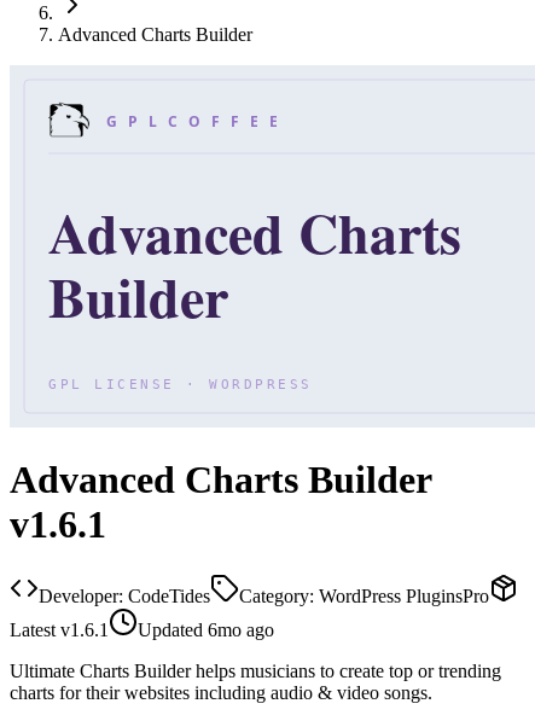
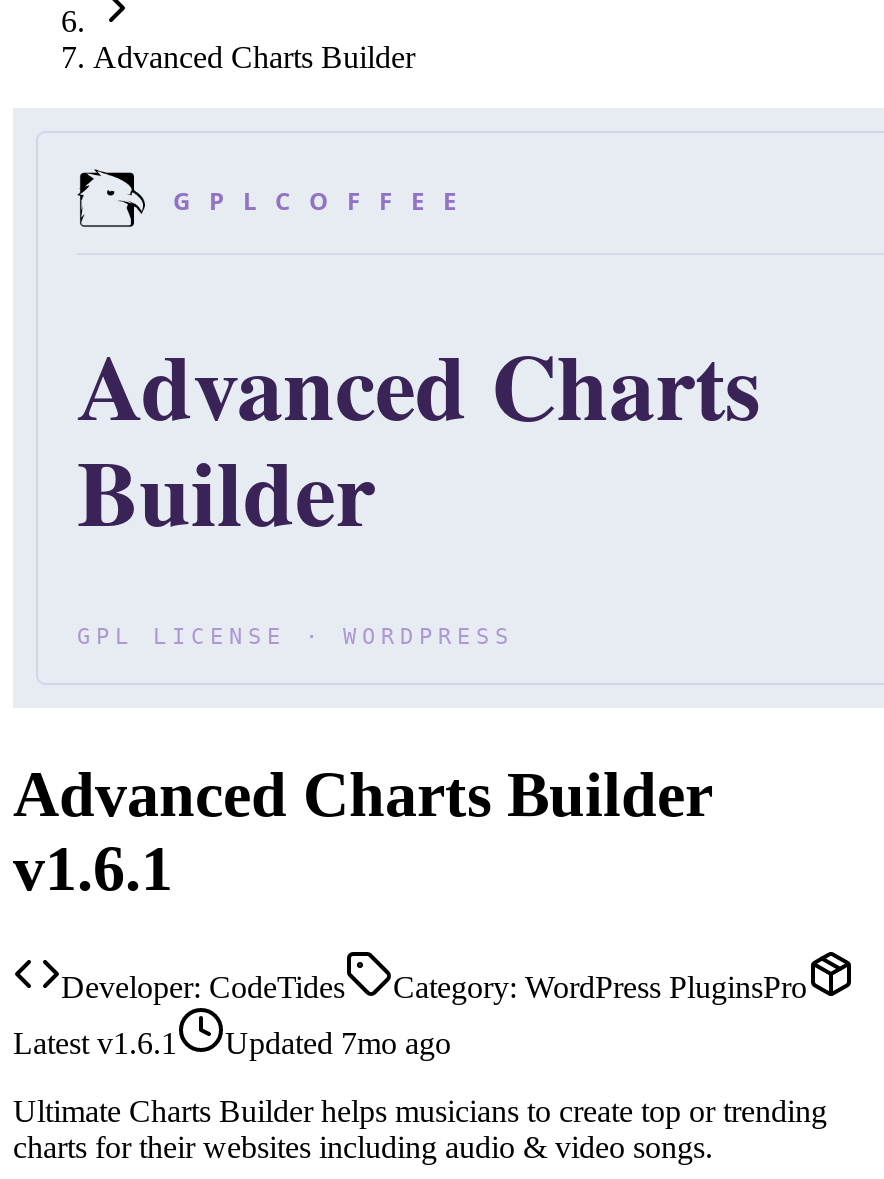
- Updated 6mo ago
+ Updated 7mo ago
